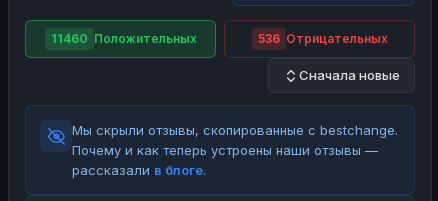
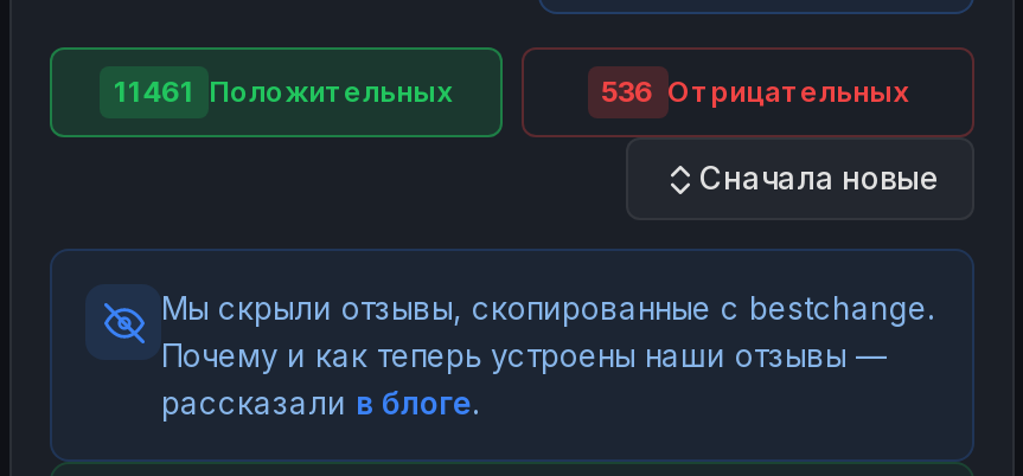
- 11460 Положительных
+ 11461 Положительных
